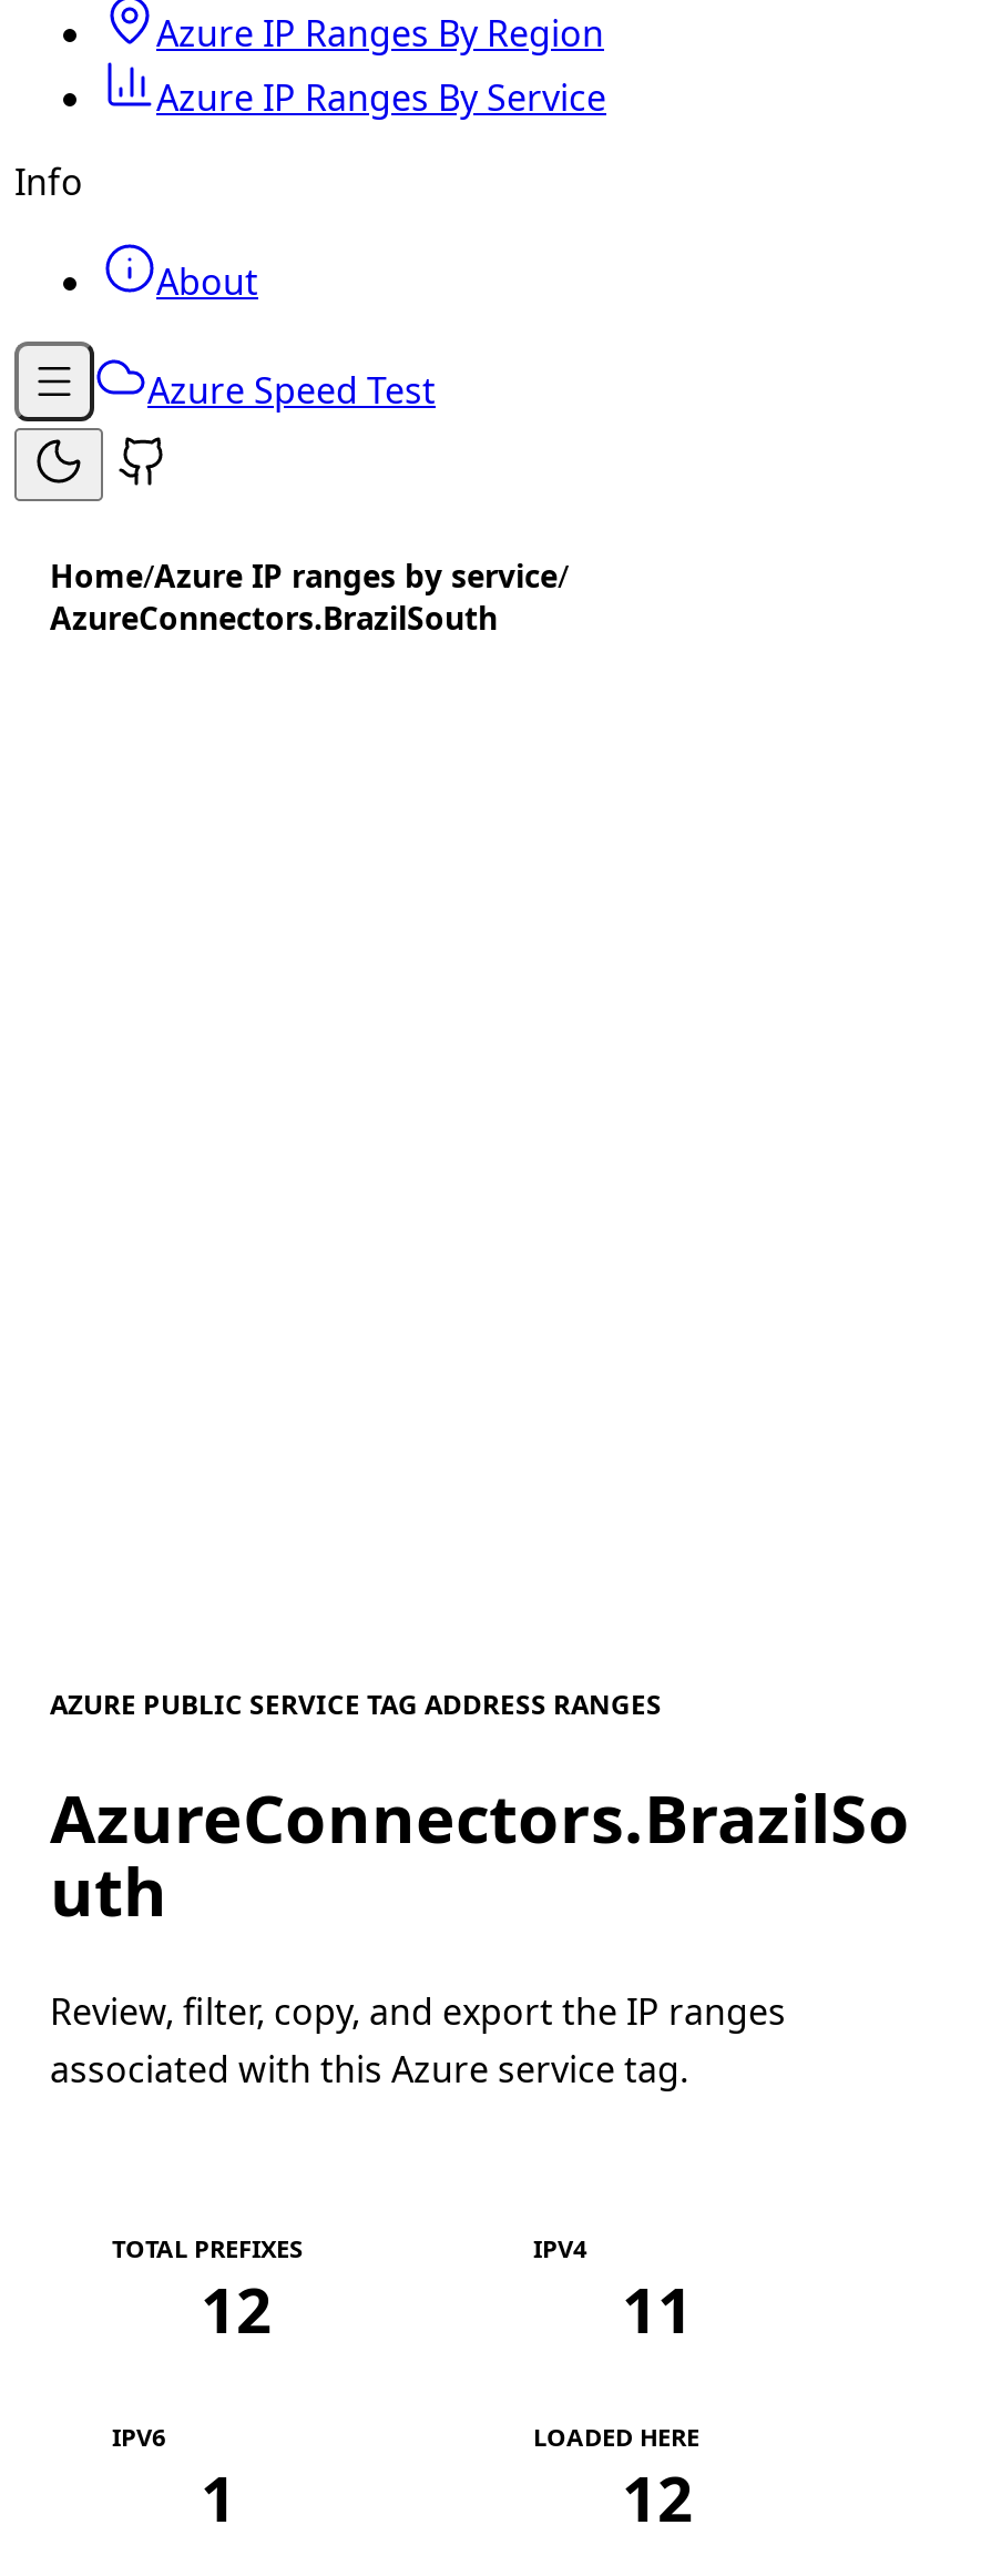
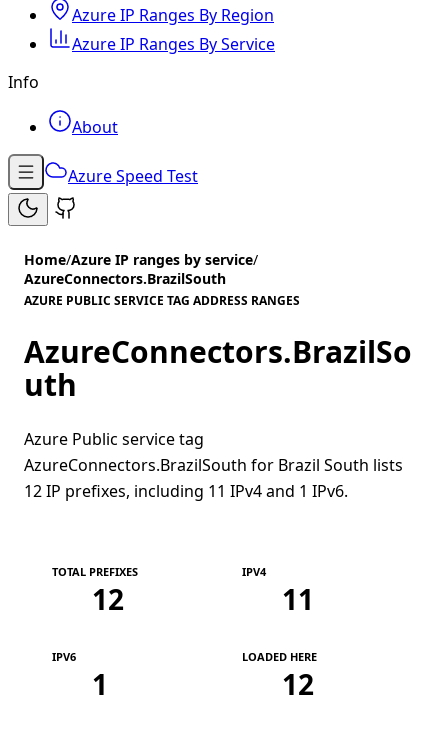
moved up: AZURE PUBLIC SERVICE TAG ADDRESS RANGES | AzureConnectors.BrazilSo | uth

- Review, filter, copy, and export the IP ranges
- associated with this Azure service tag.
+ Azure Public service tag
+ AzureConnectors.BrazilSouth for Brazil South lists
+ 12 IP prefixes, including 11 IPv4 and 1 IPv6.
